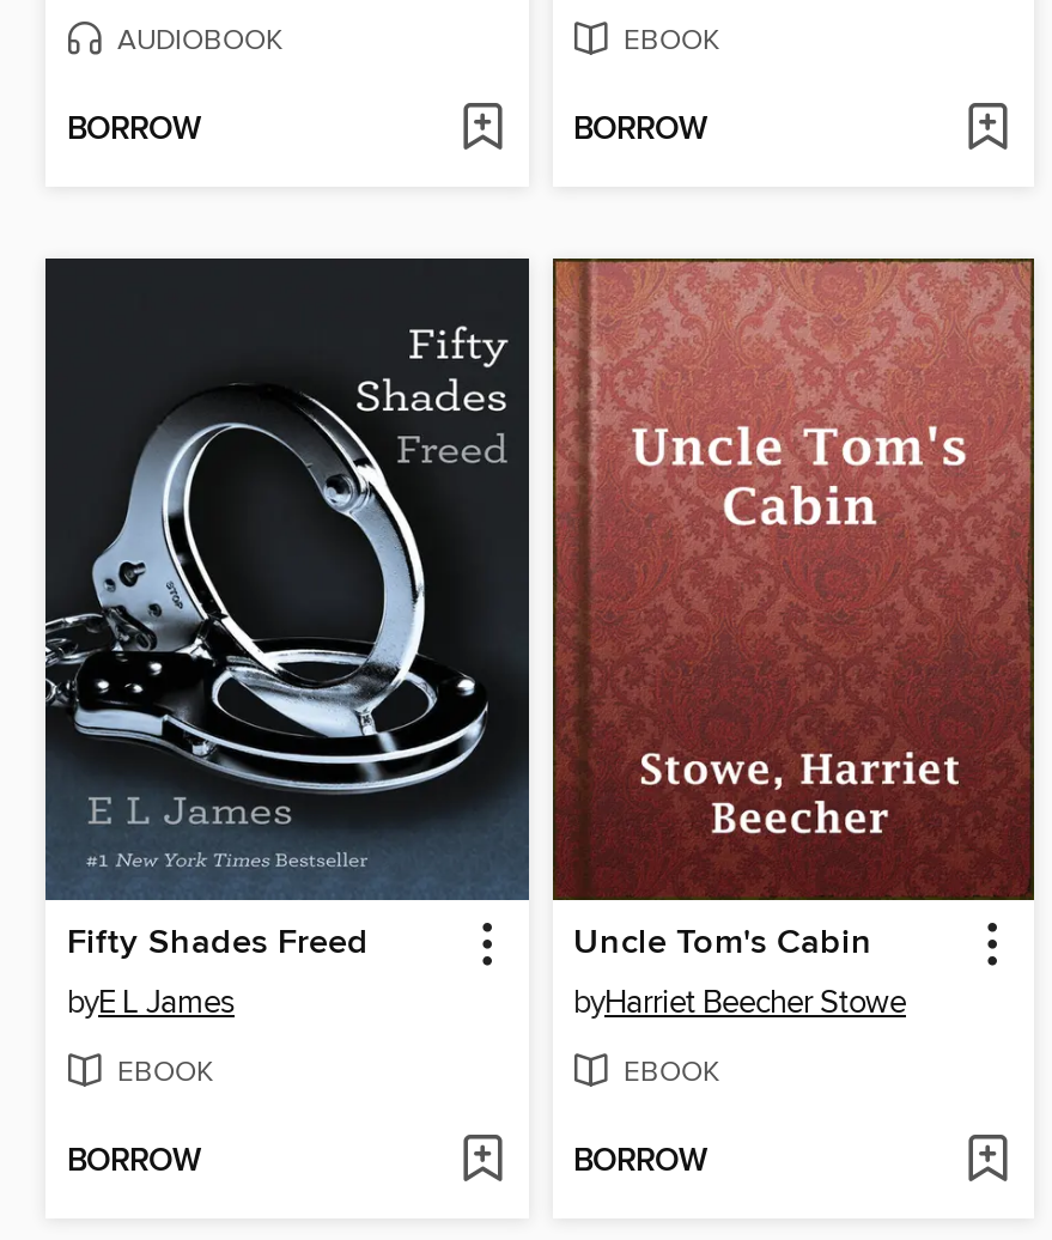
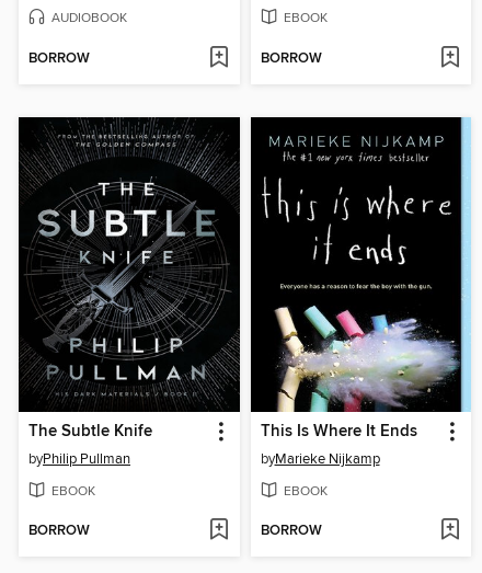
- [image]
- Fifty Shades Freed
- byE L James
+ [image]
+ The Subtle Knife
+ byPhilip Pullman

- [image]
- Uncle Tom's Cabin
- byHarriet Beecher Stowe
+ [image]
+ This Is Where It Ends
+ byMarieke Nijkamp
